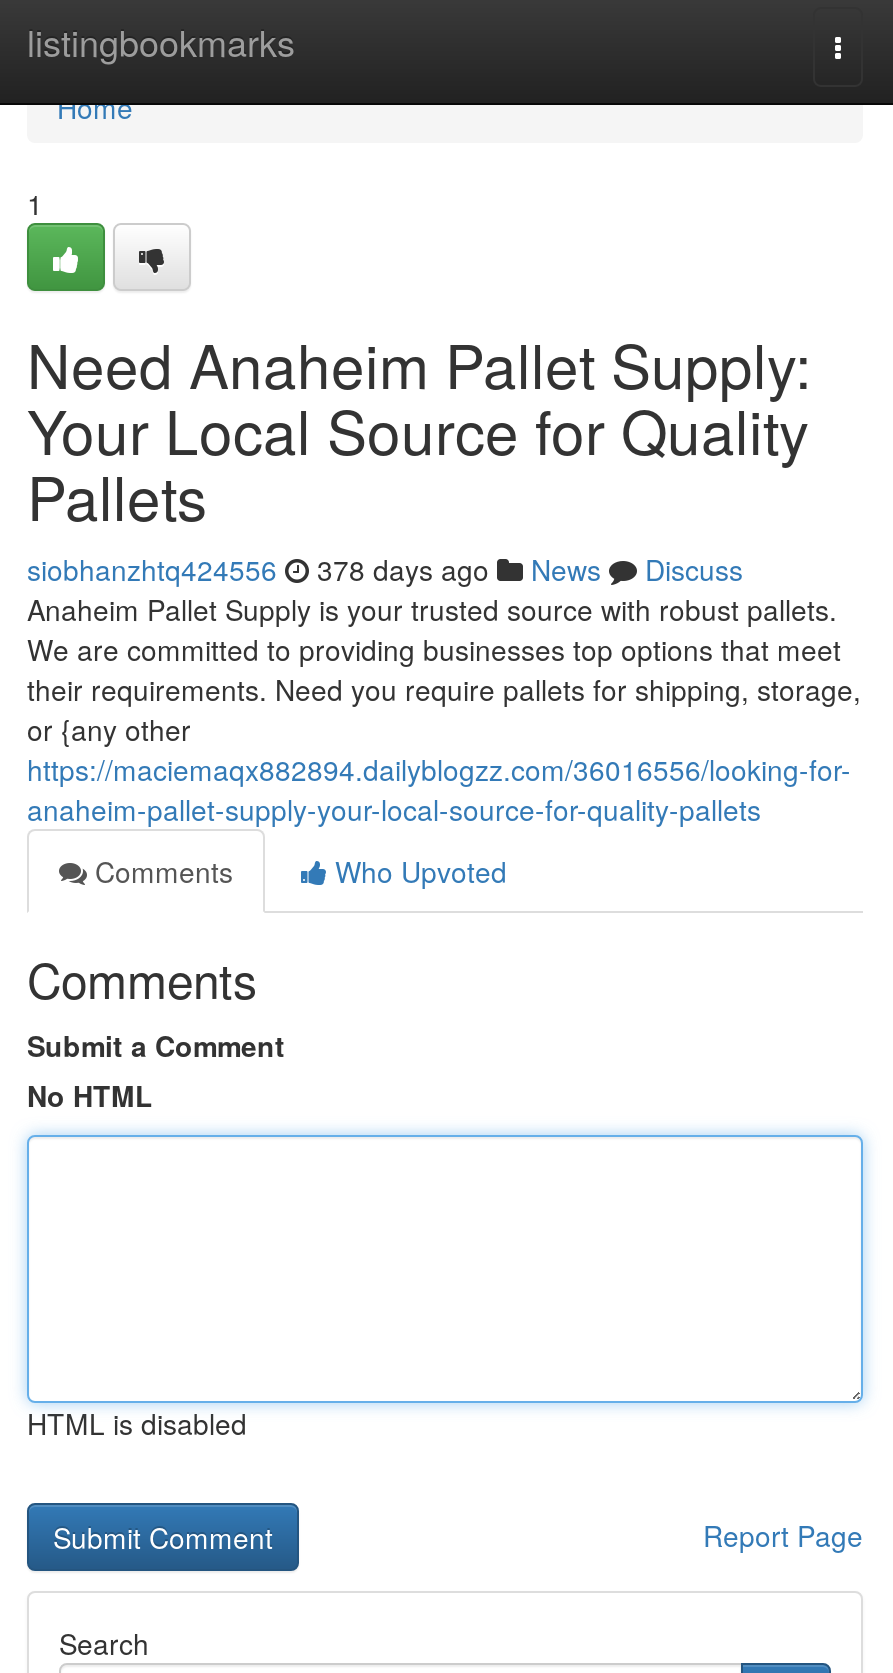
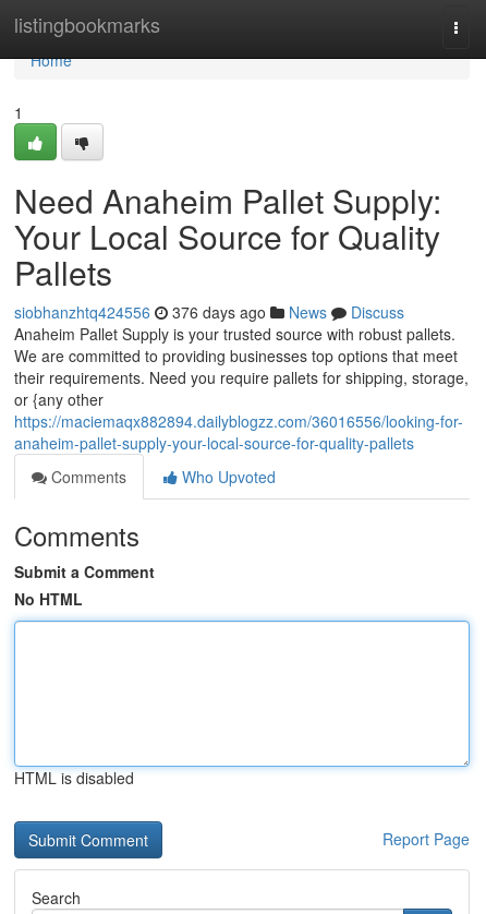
- siobhanzhtq424556 378 days ago News Discuss
+ siobhanzhtq424556 376 days ago News Discuss
